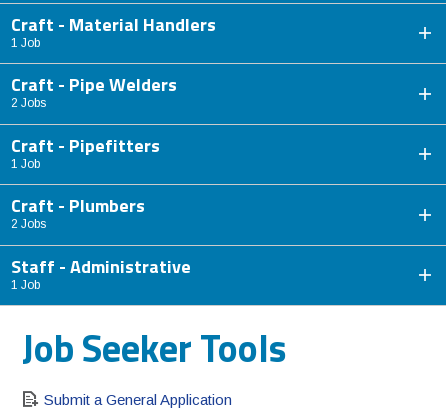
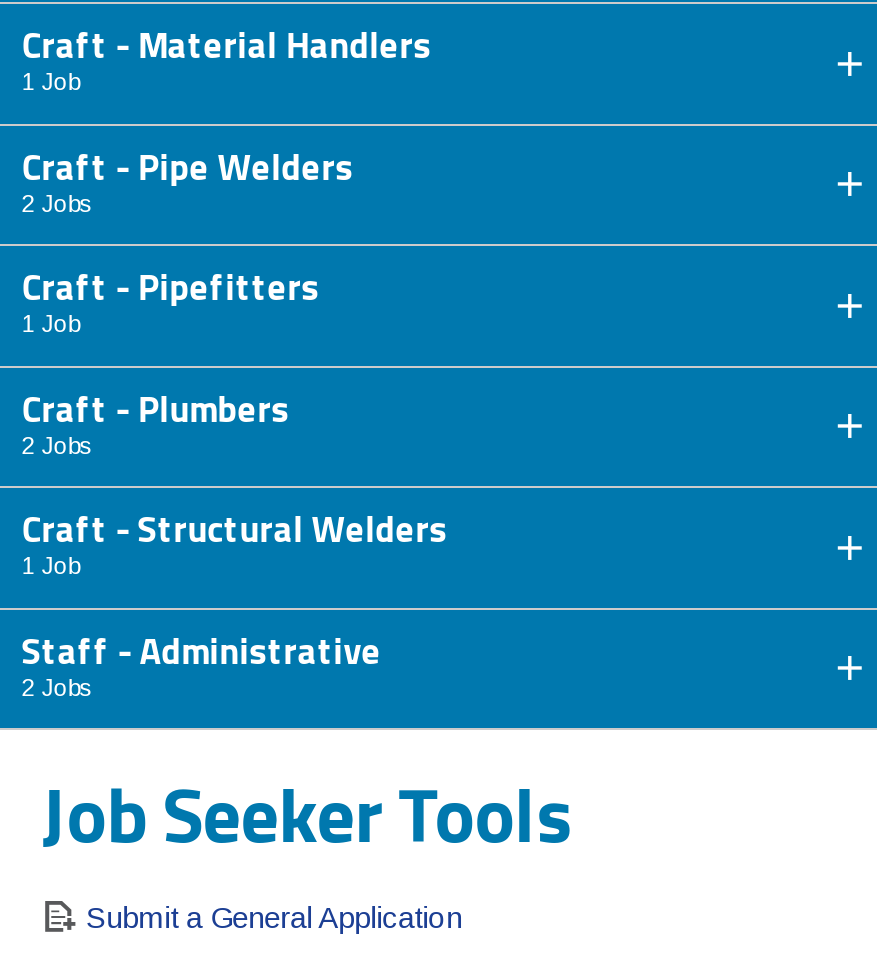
+ Craft - Structural Welders
+ 1 Job

- 1 Job
+ 2 Jobs
